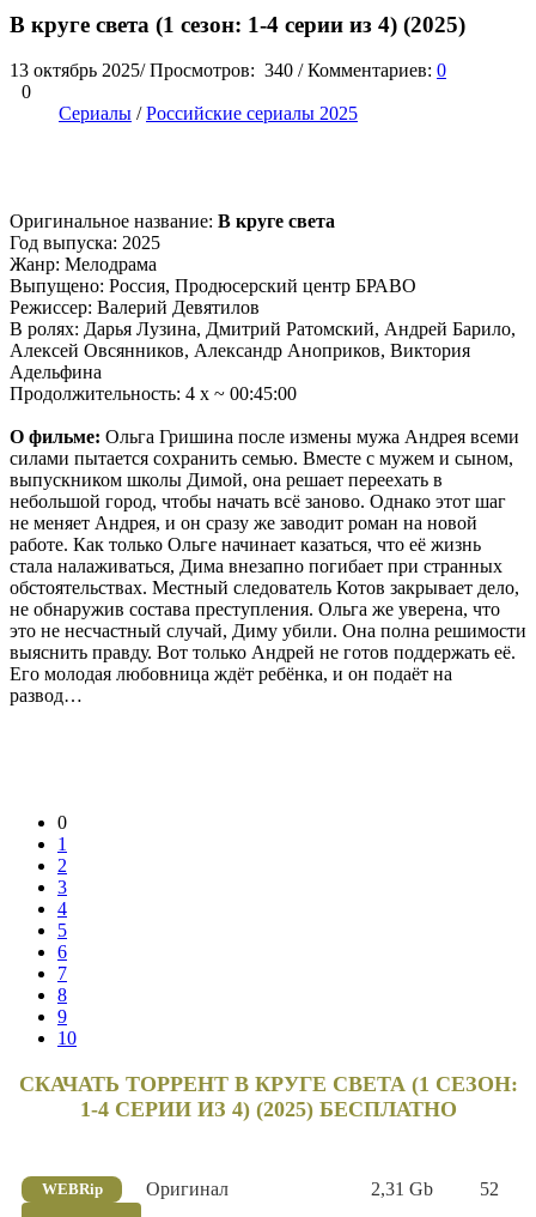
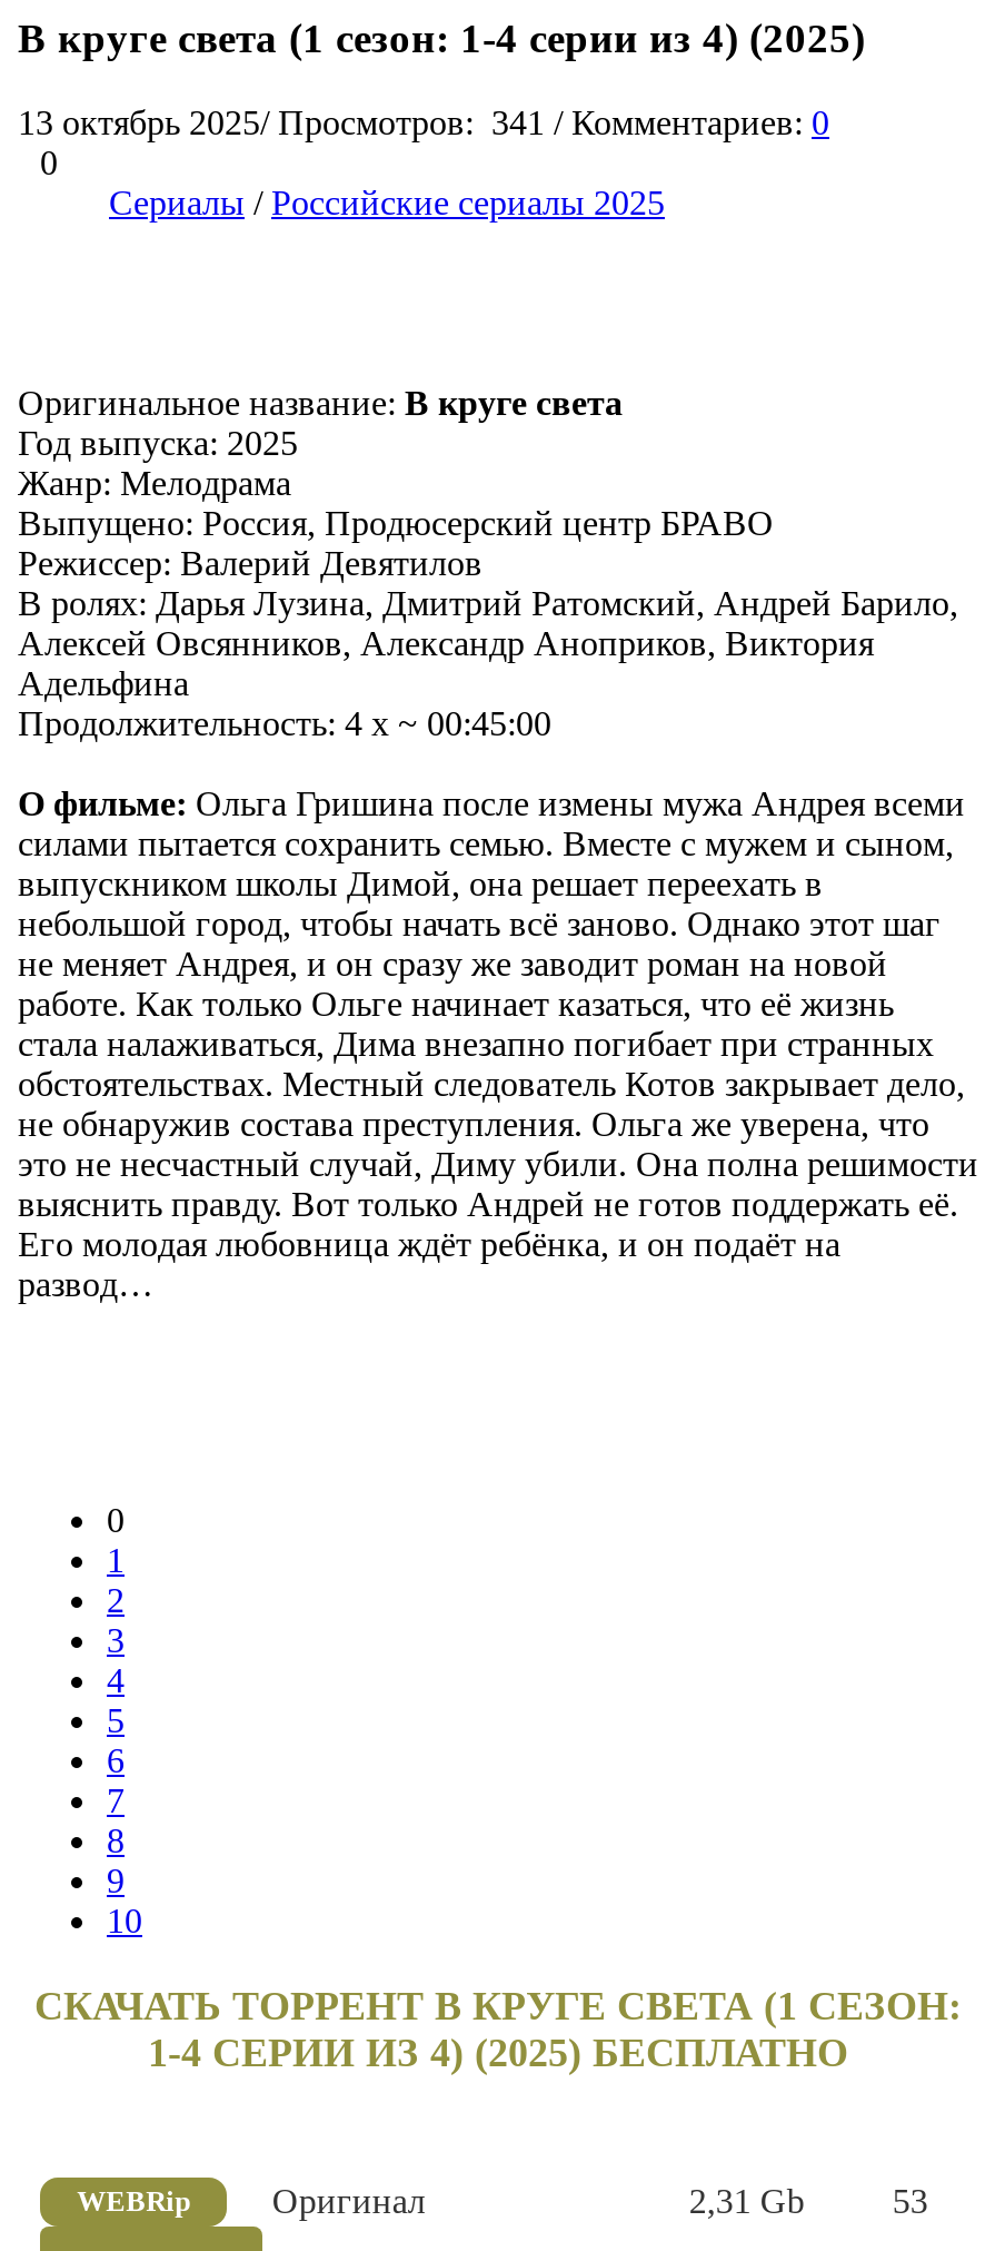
- 13 октябрь 2025/ Просмотров: 340 / Комментариев: 0
+ 13 октябрь 2025/ Просмотров: 341 / Комментариев: 0

- 52
+ 53
